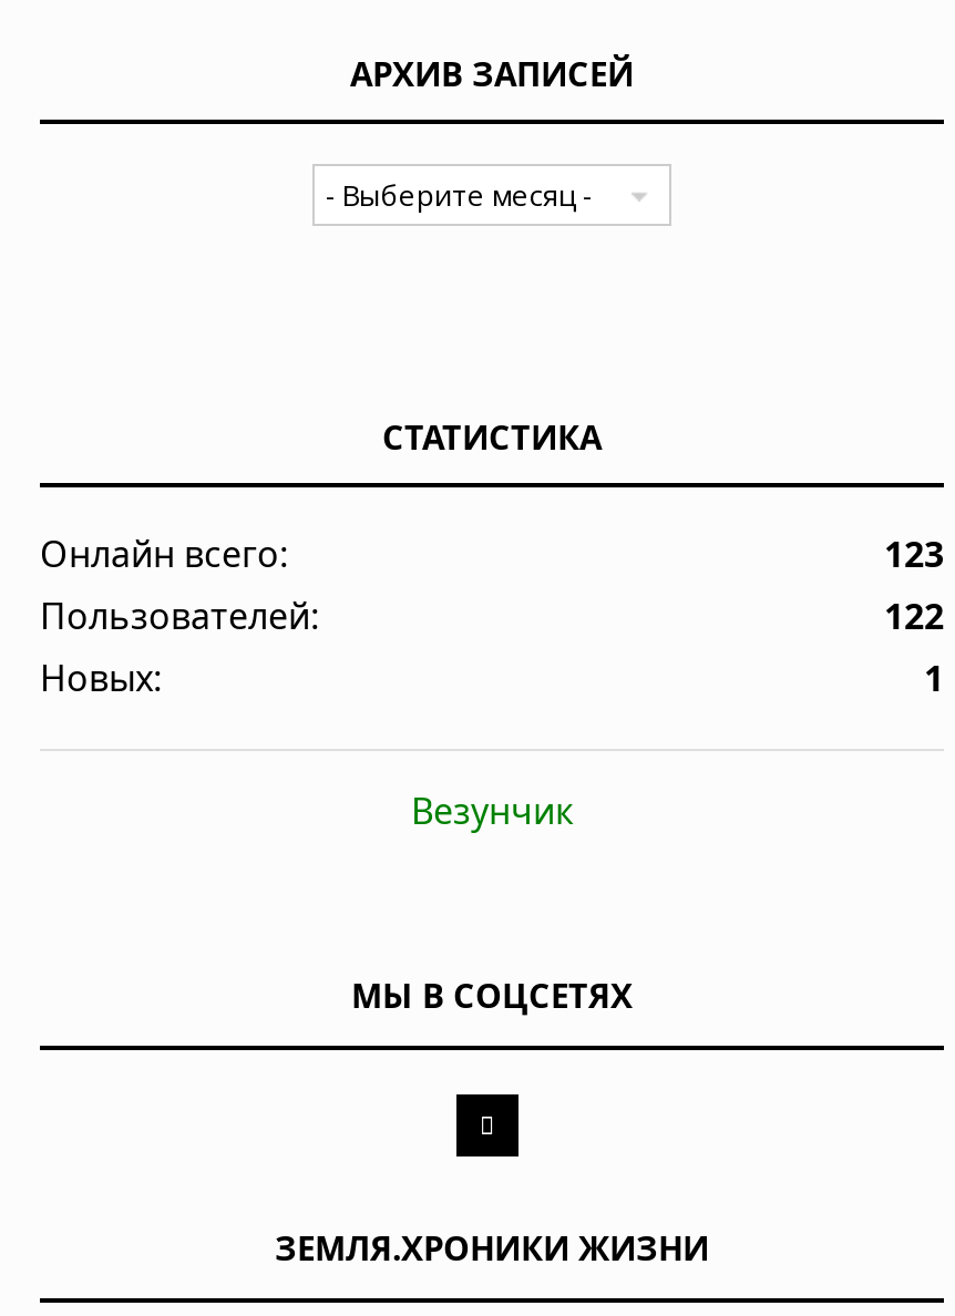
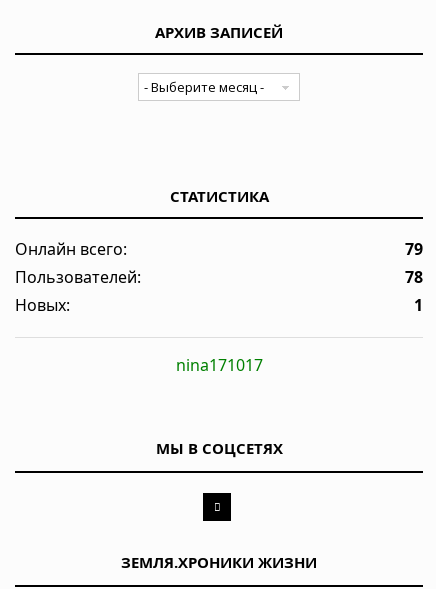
- 123
+ 79

- 122
+ 78

- Везунчик
+ nina171017
